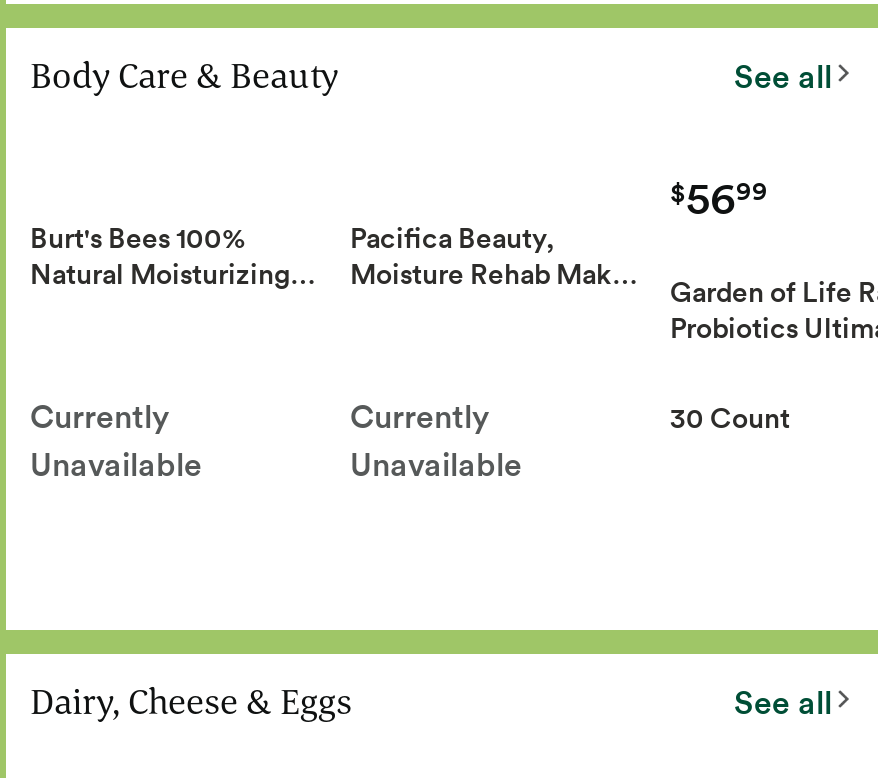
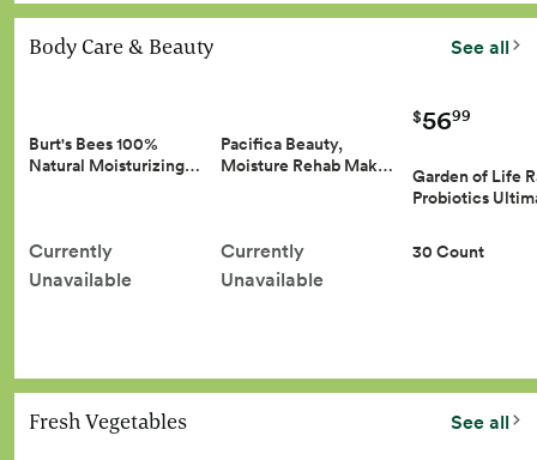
- Dairy, Cheese & Eggs
+ Fresh Vegetables
